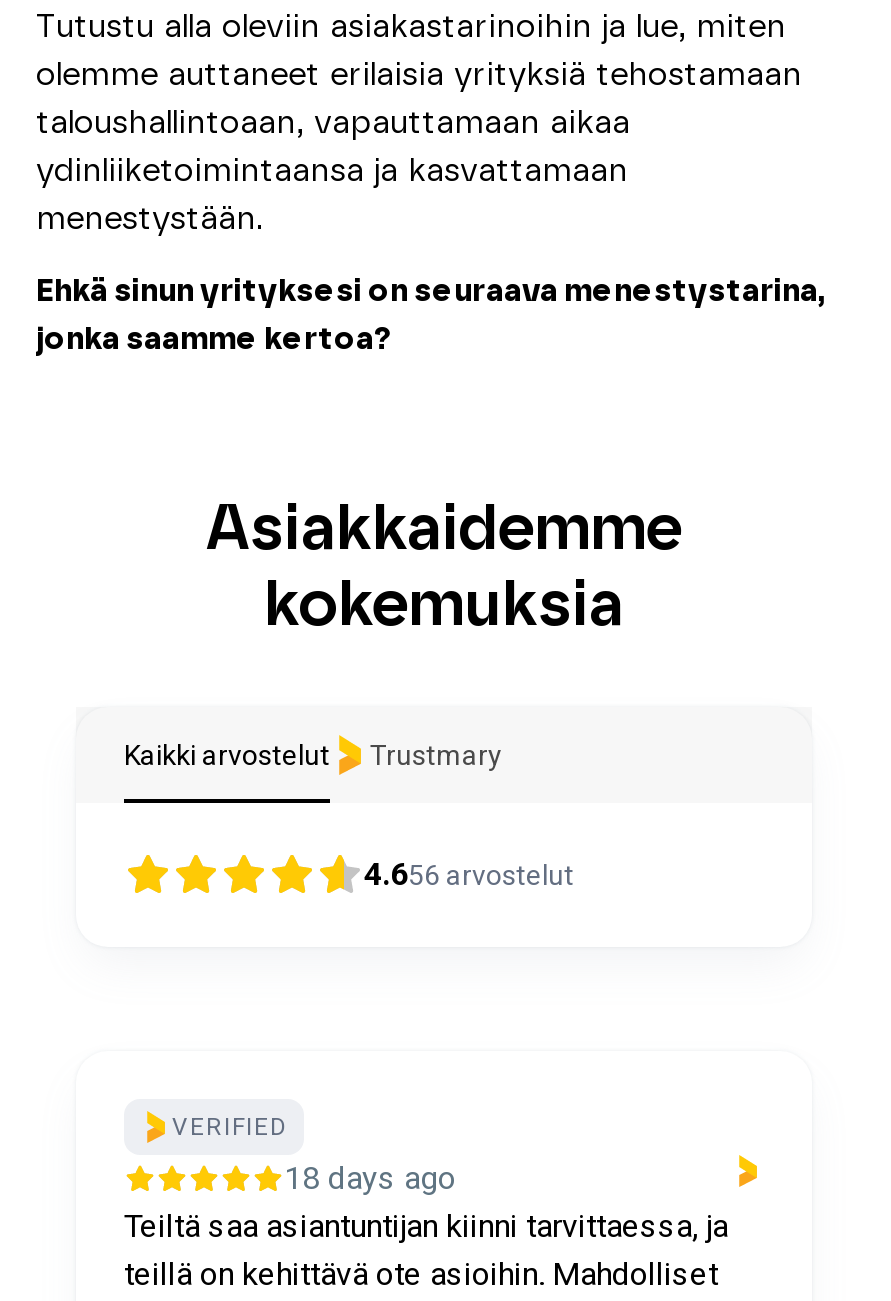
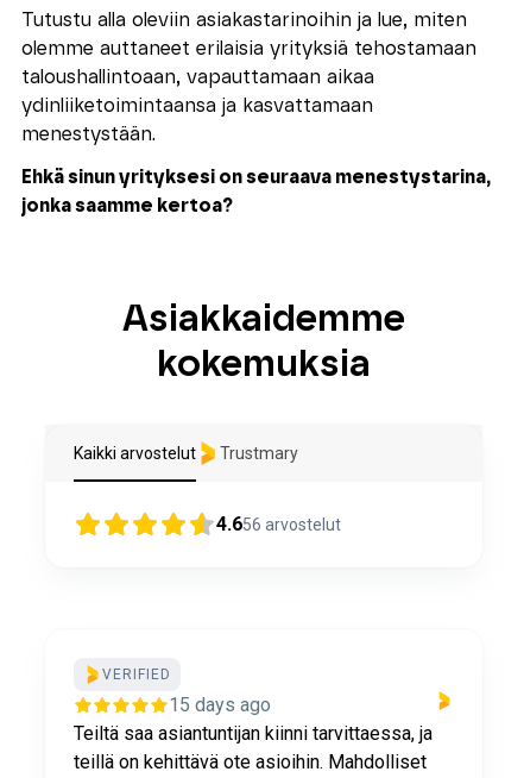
- 18 days ago
+ 15 days ago
